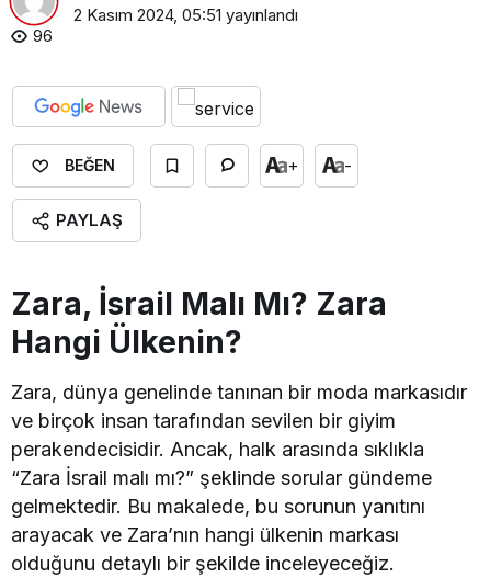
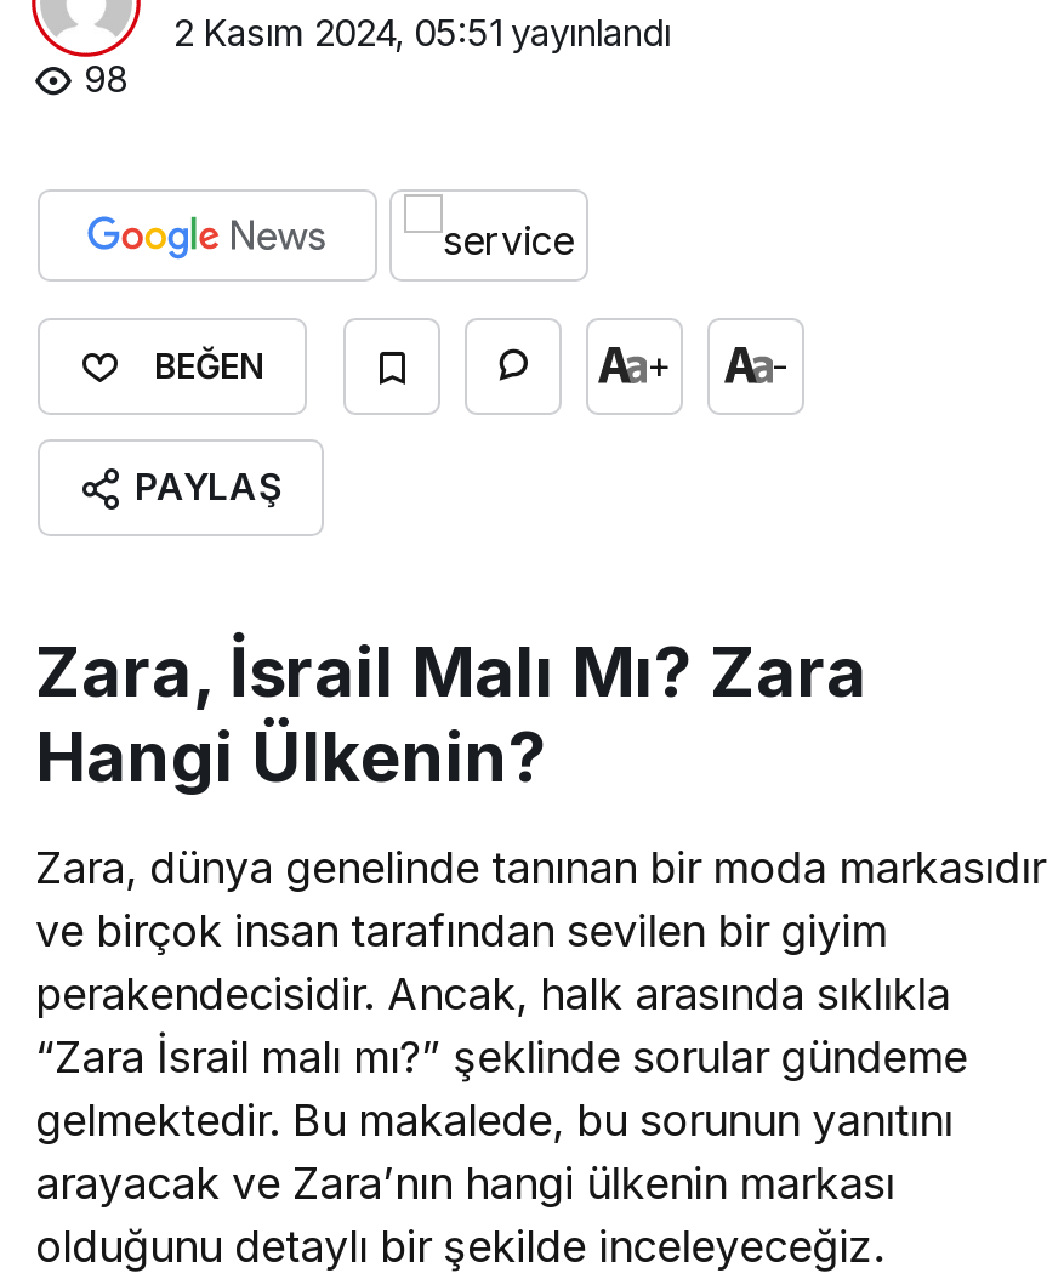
- 96
+ 98
